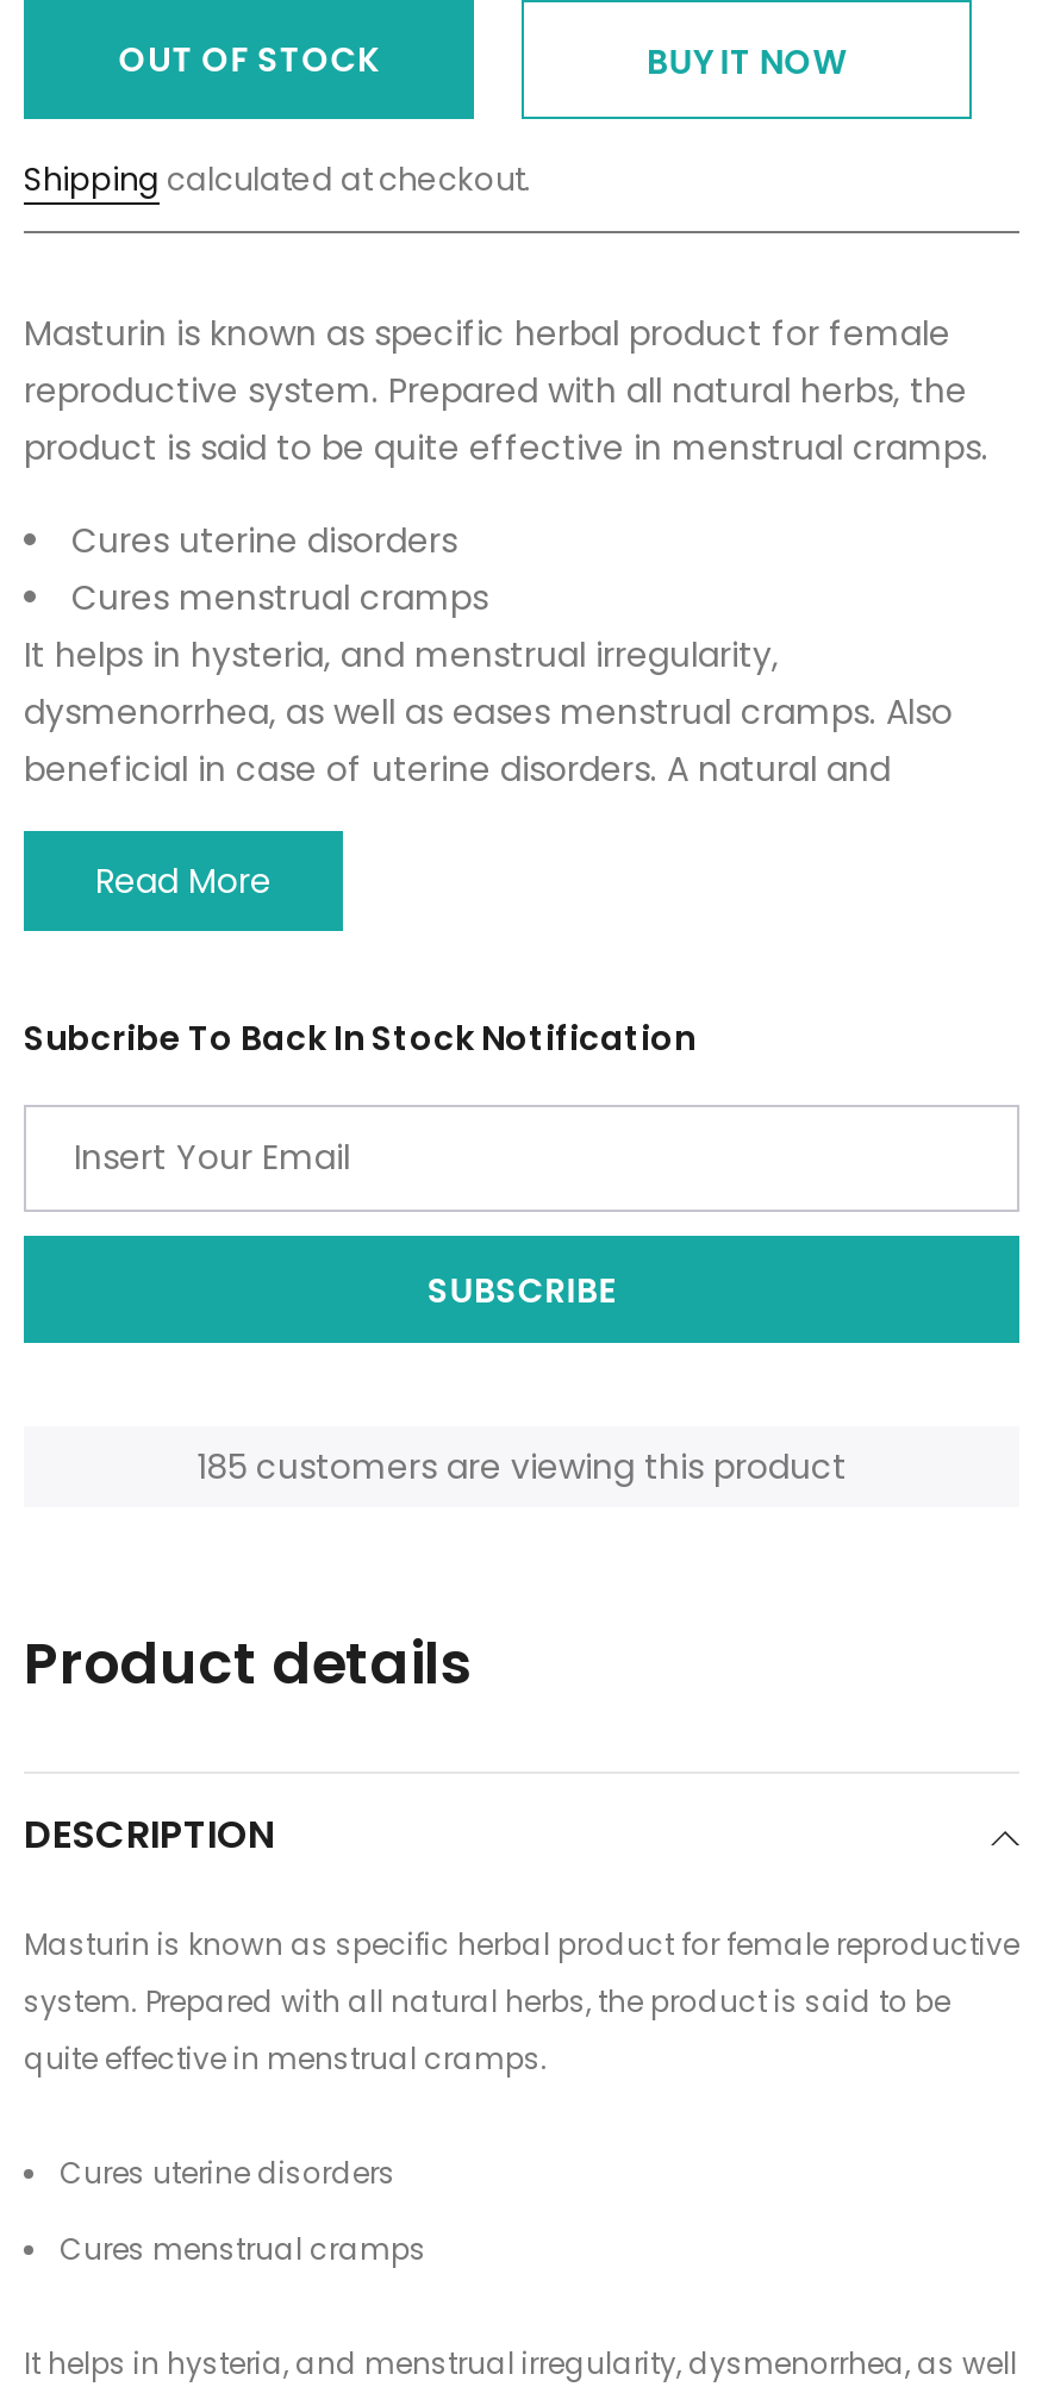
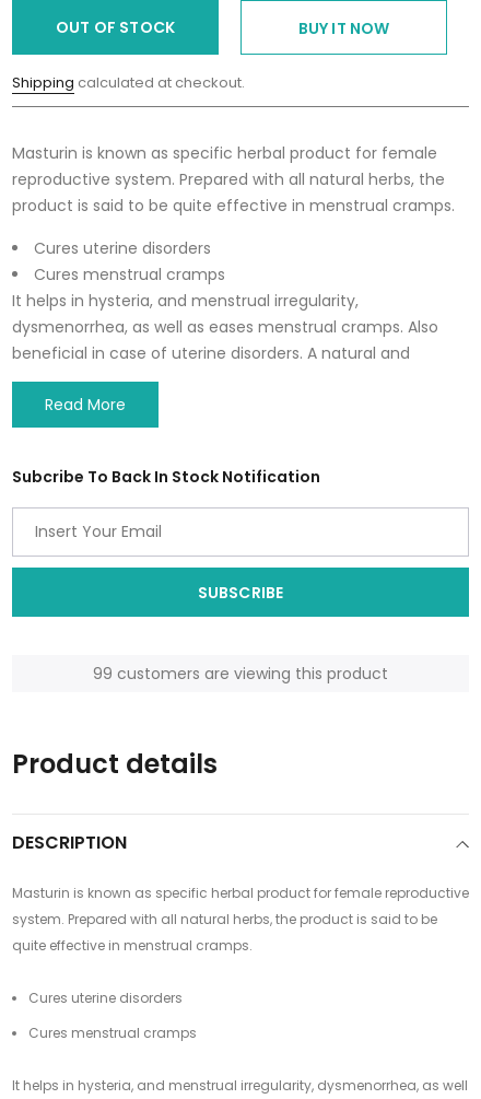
- 185 customers are viewing this product
+ 99 customers are viewing this product
